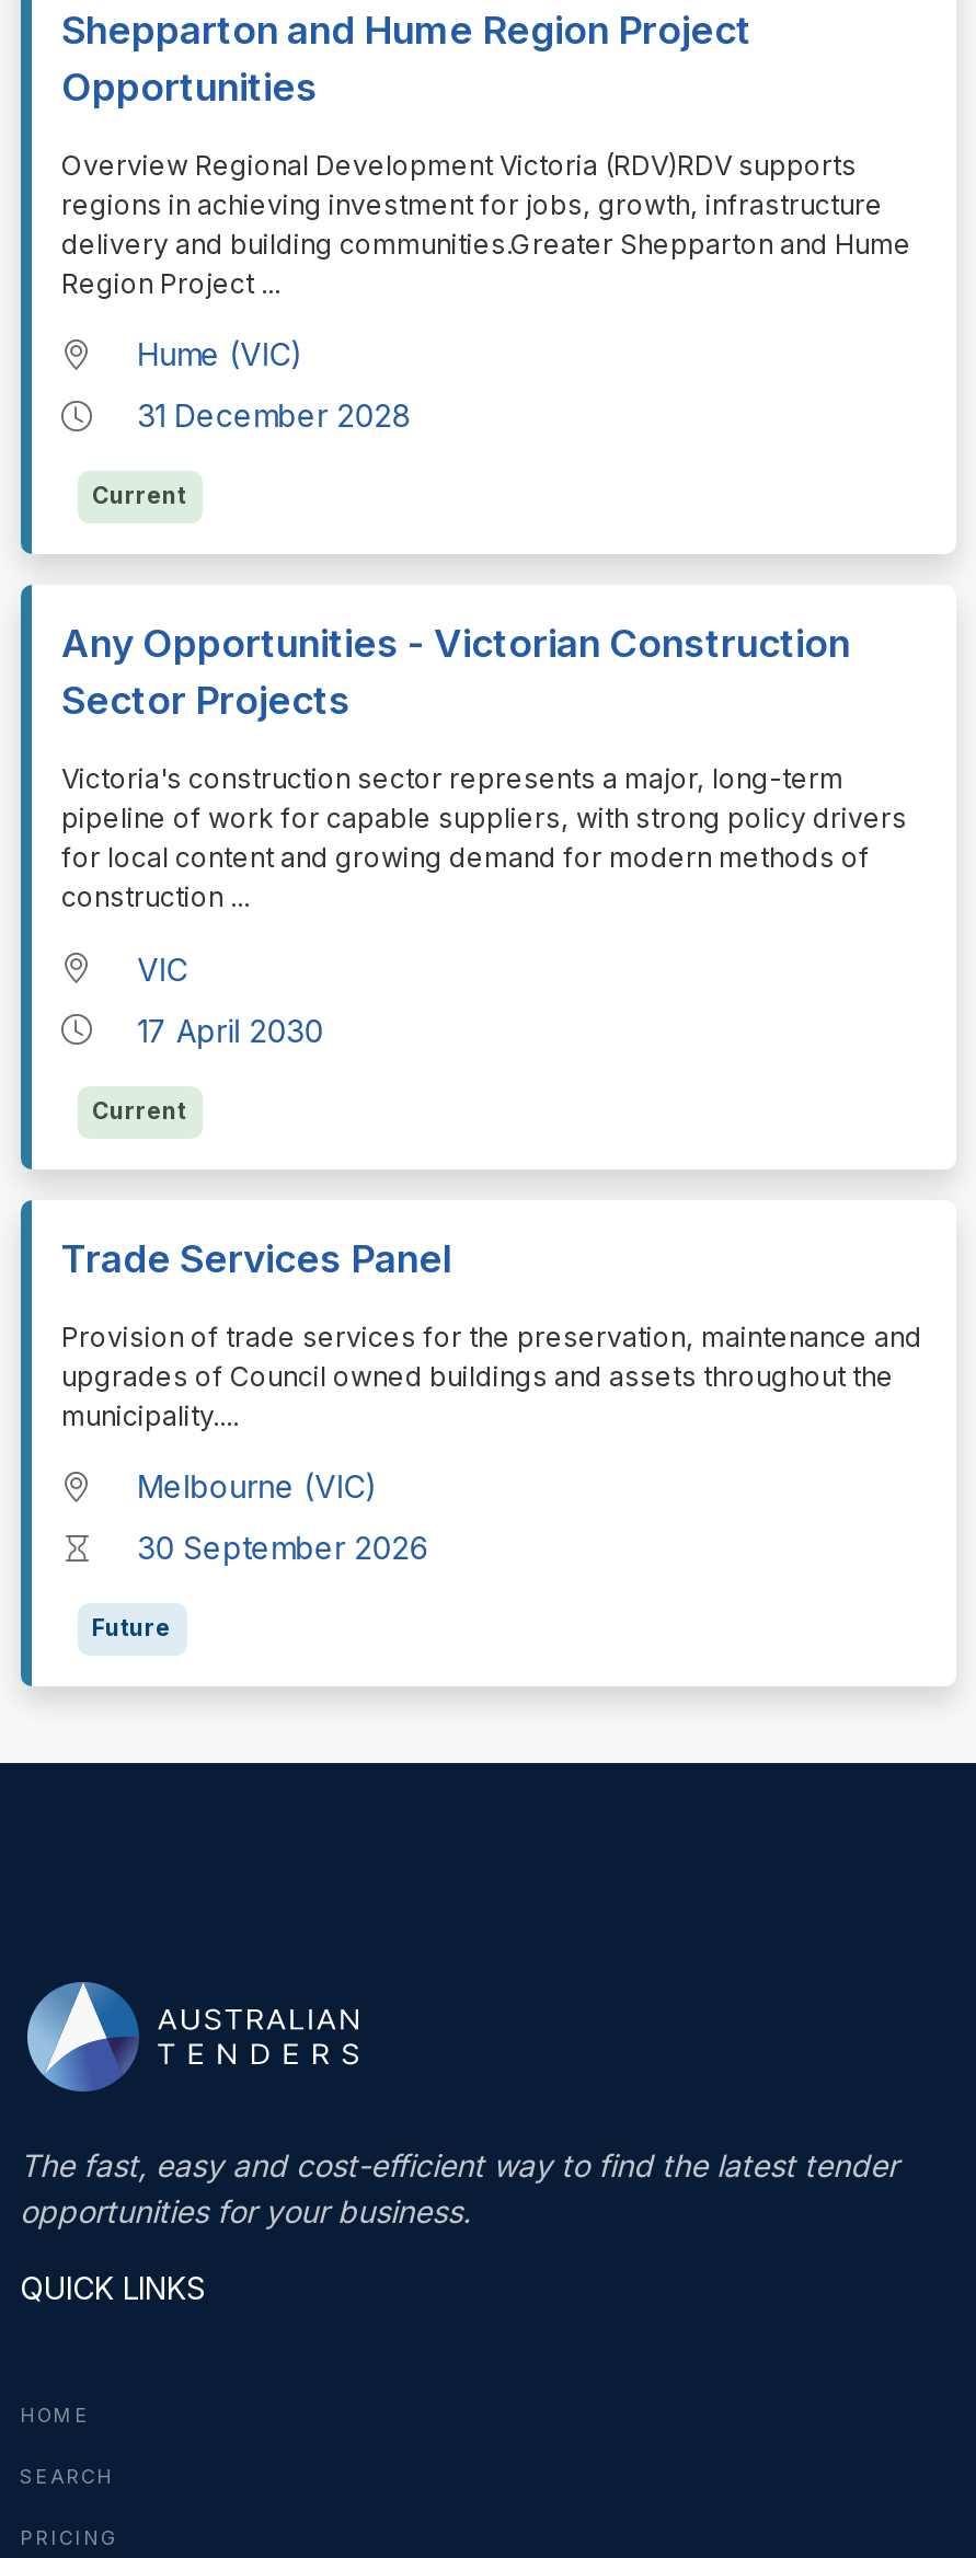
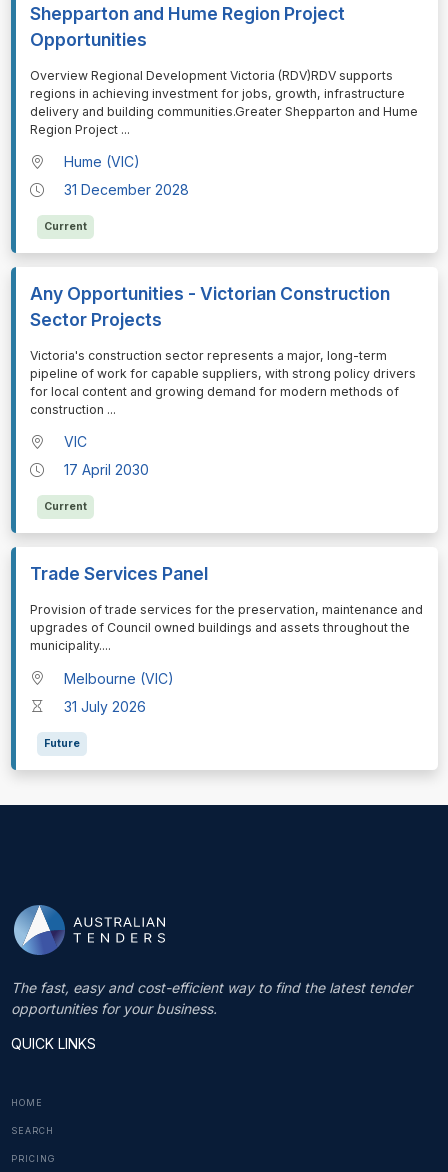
- 30 September 2026
+ 31 July 2026
